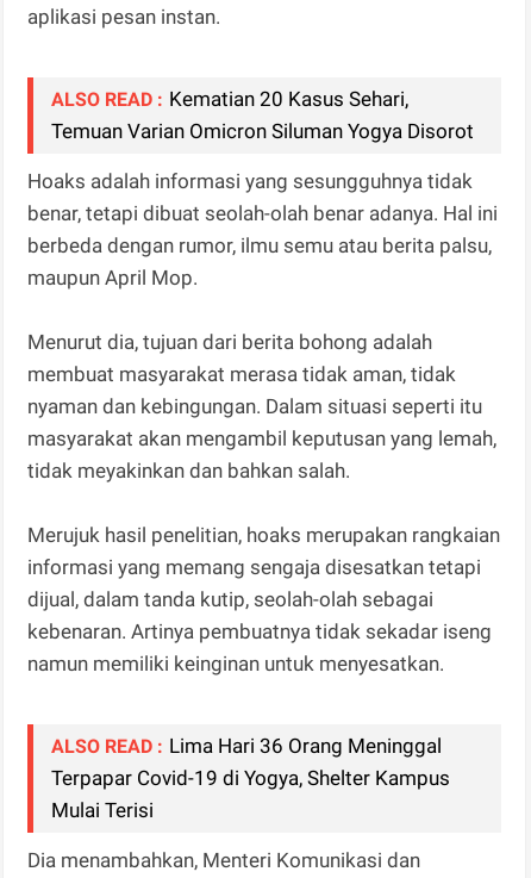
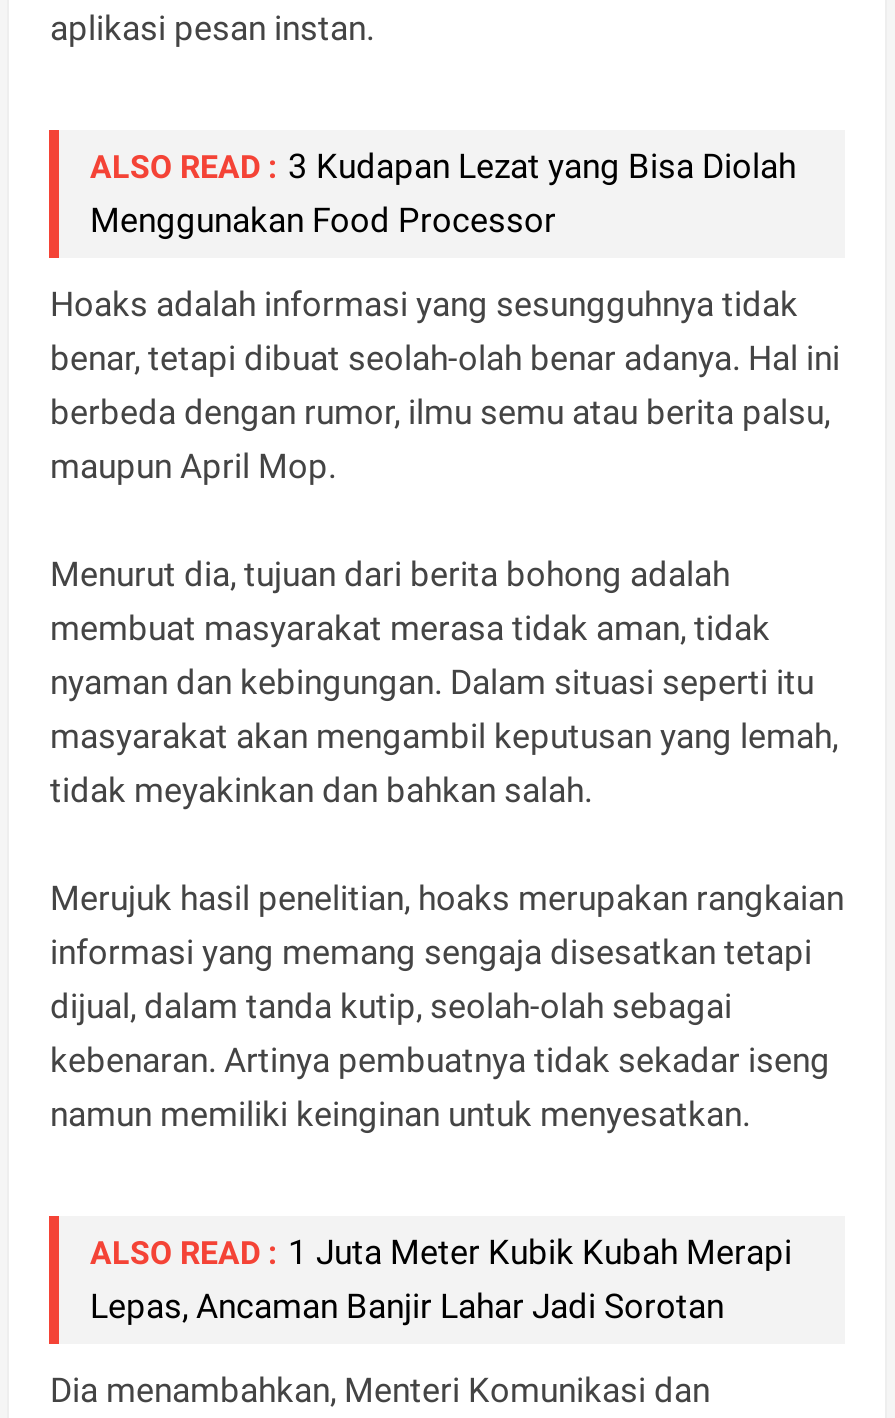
- ALSO READ : Kematian 20 Kasus Sehari,
- Temuan Varian Omicron Siluman Yogya Disorot
+ ALSO READ : 3 Kudapan Lezat yang Bisa Diolah
+ Menggunakan Food Processor

- ALSO READ : Lima Hari 36 Orang Meninggal
- Terpapar Covid-19 di Yogya, Shelter Kampus
- Mulai Terisi
+ ALSO READ : 1 Juta Meter Kubik Kubah Merapi
+ Lepas, Ancaman Banjir Lahar Jadi Sorotan
